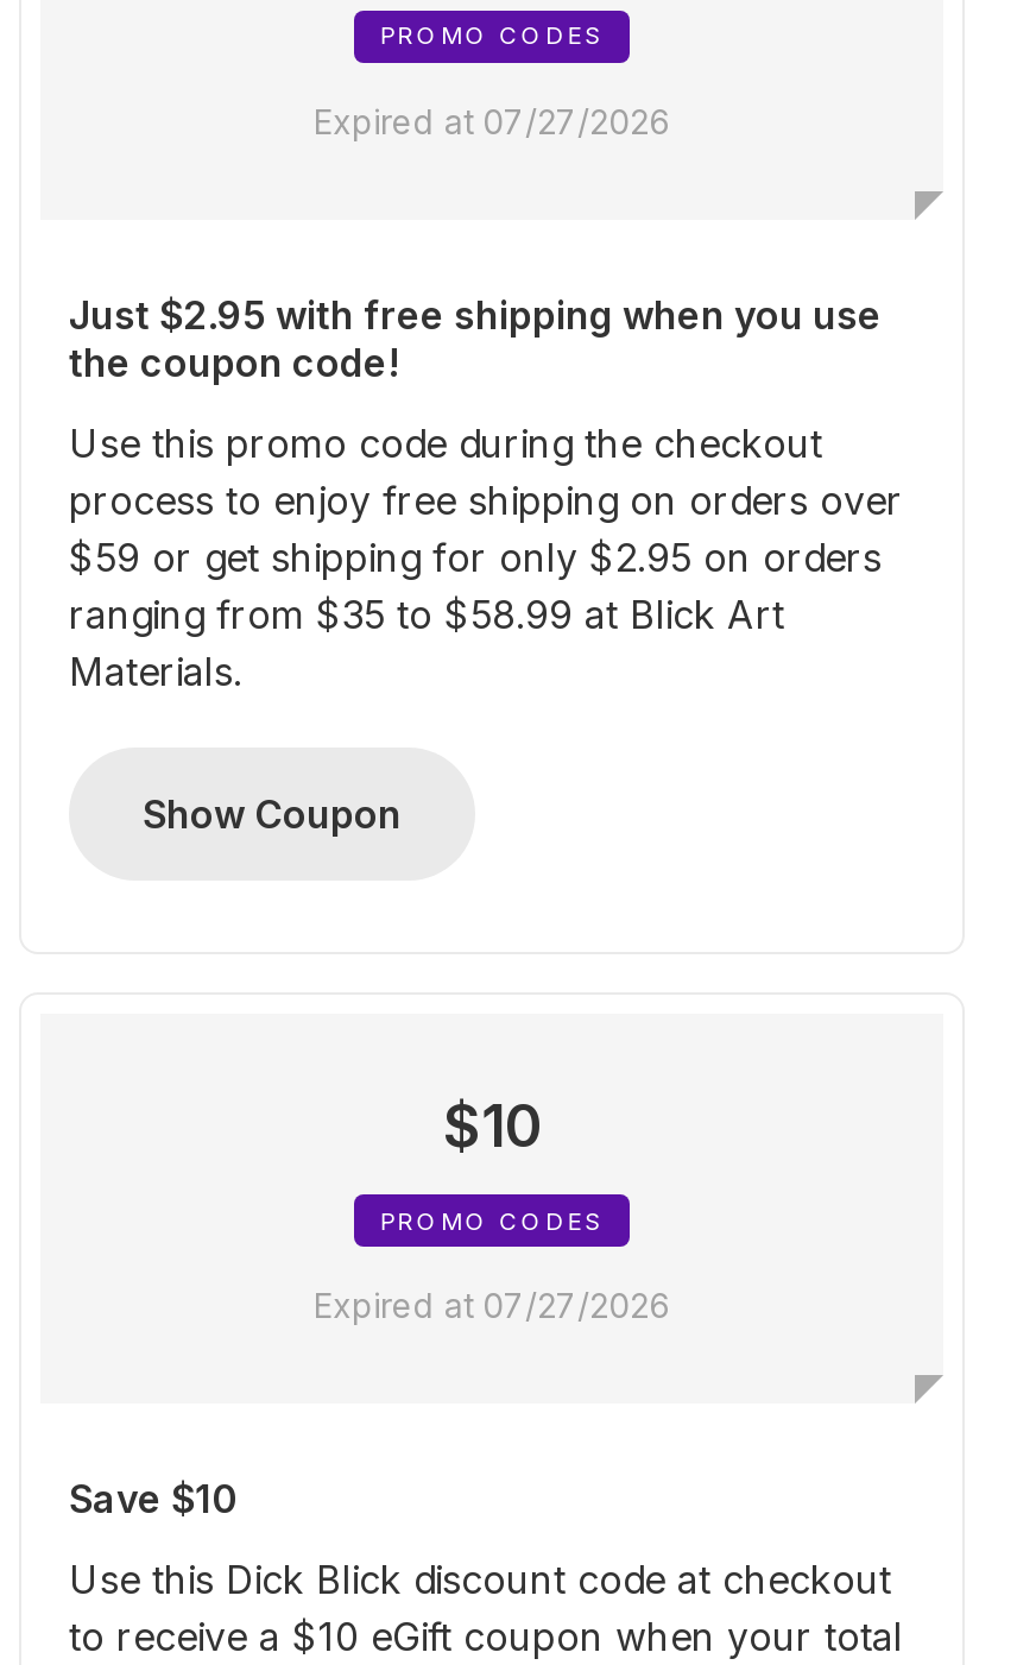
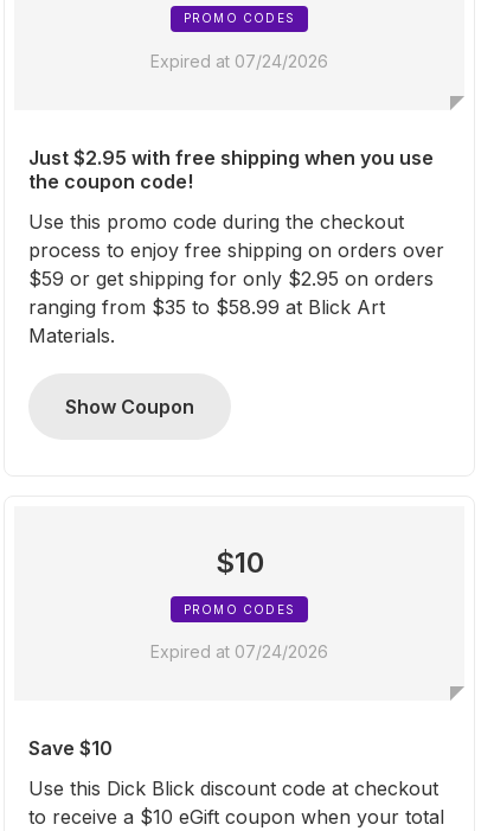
- Expired at 07/27/2026
+ Expired at 07/24/2026

- Expired at 07/27/2026
+ Expired at 07/24/2026
